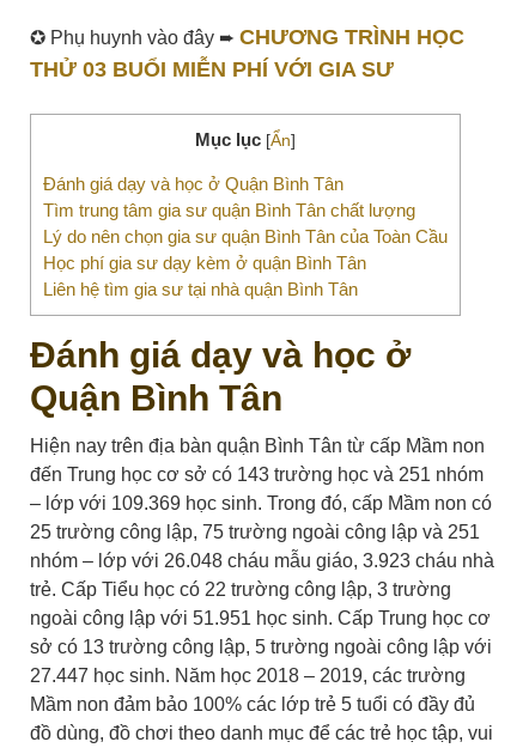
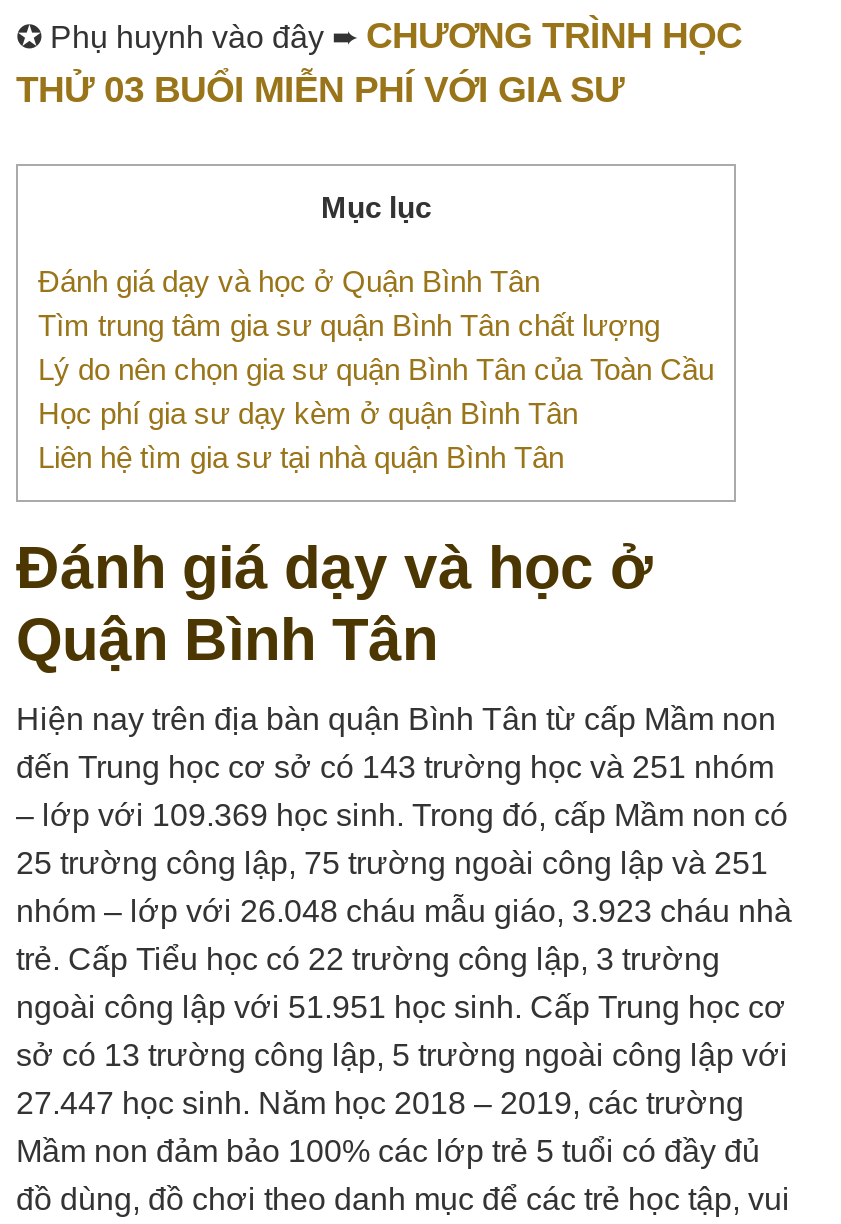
- Mục lục [Ẩn]
+ Mục lục
